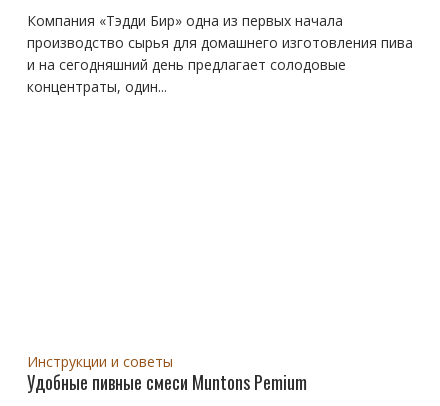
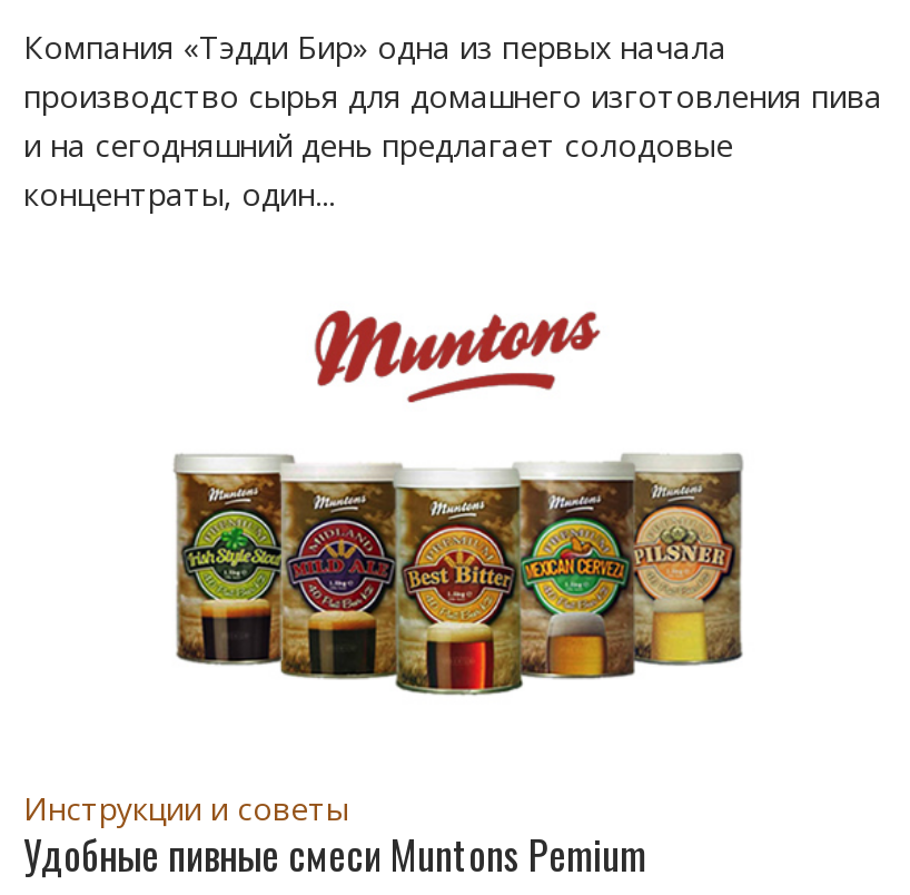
+ [image]

+ [image]
